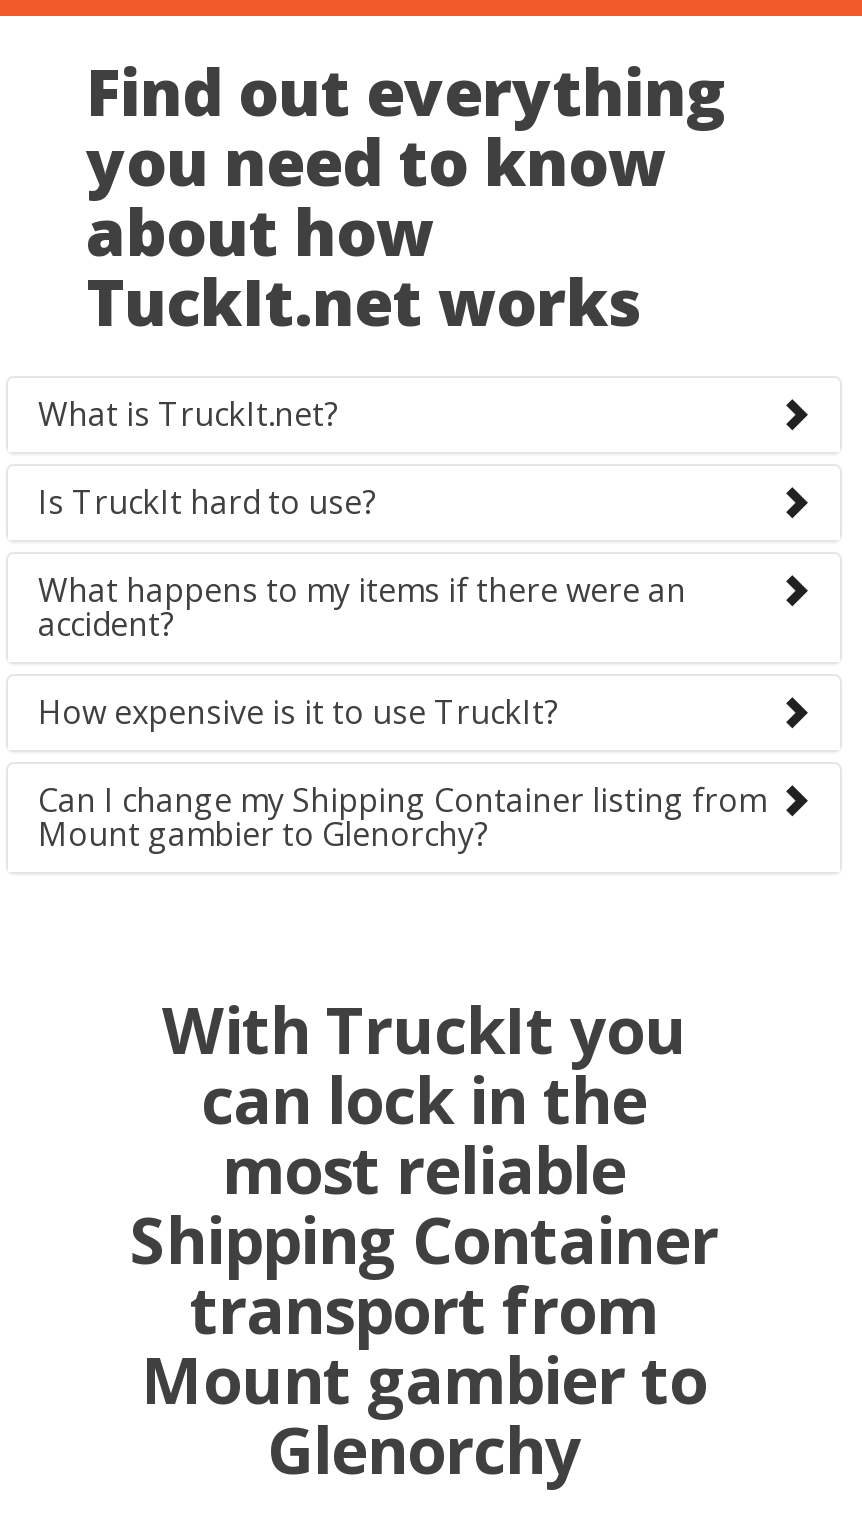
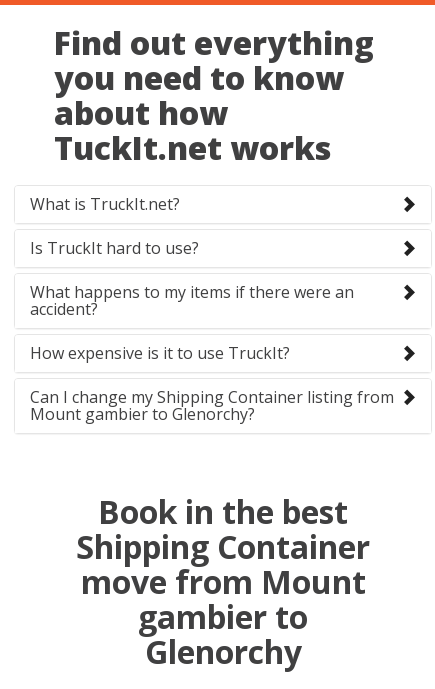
- With TruckIt you
- can lock in the
- most reliable
+ Book in the best

- transport from
- Mount gambier to
+ move from Mount
+ gambier to
